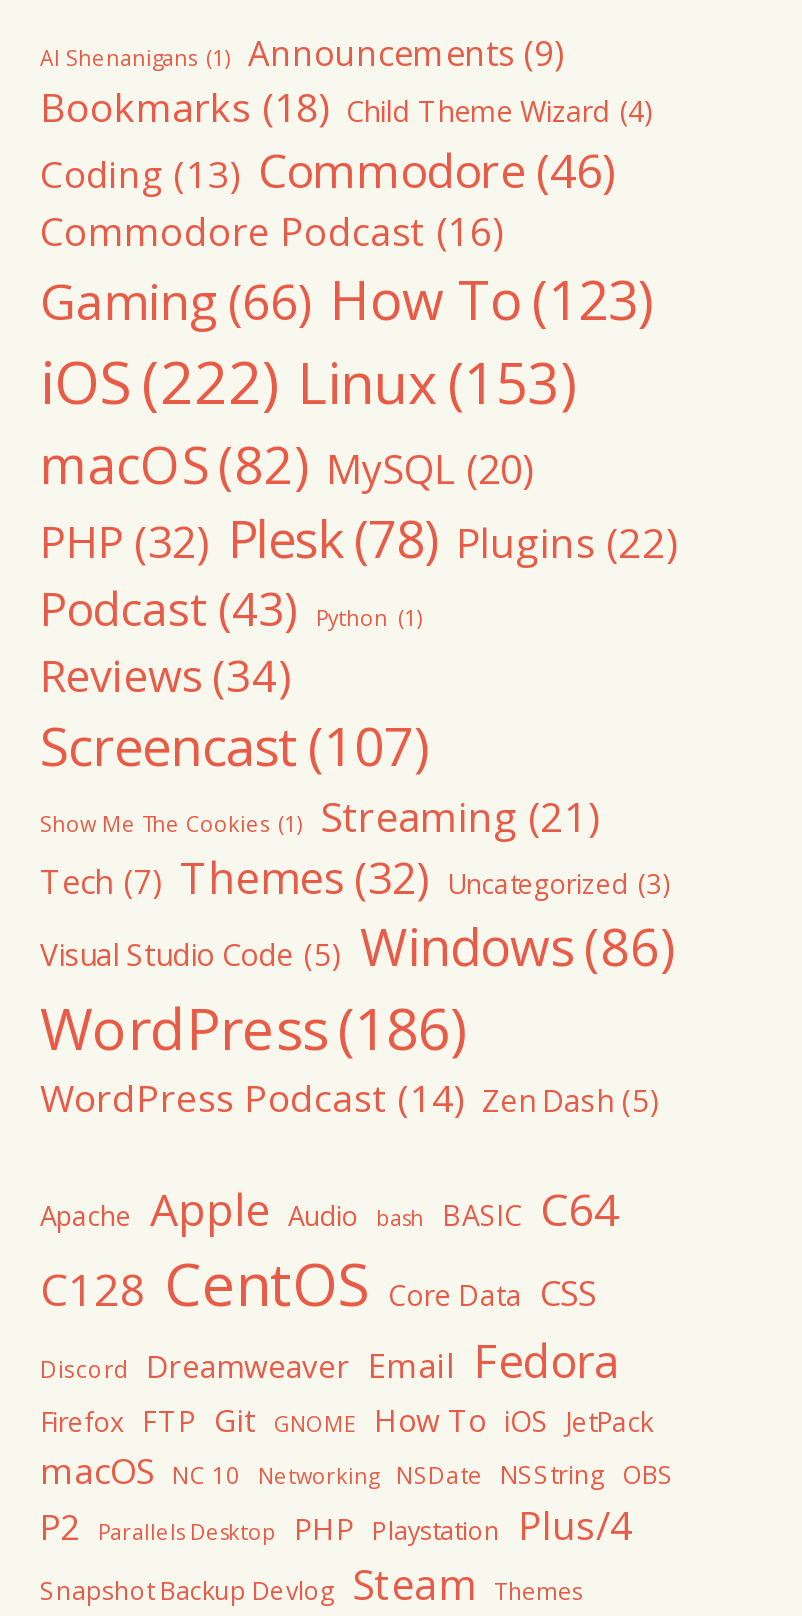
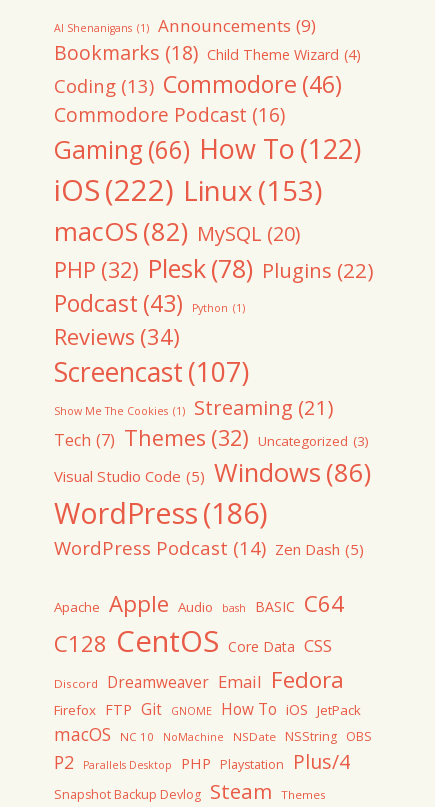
- Gaming (66) How To (123)
+ Gaming (66) How To (122)

- Networking
+ NoMachine
